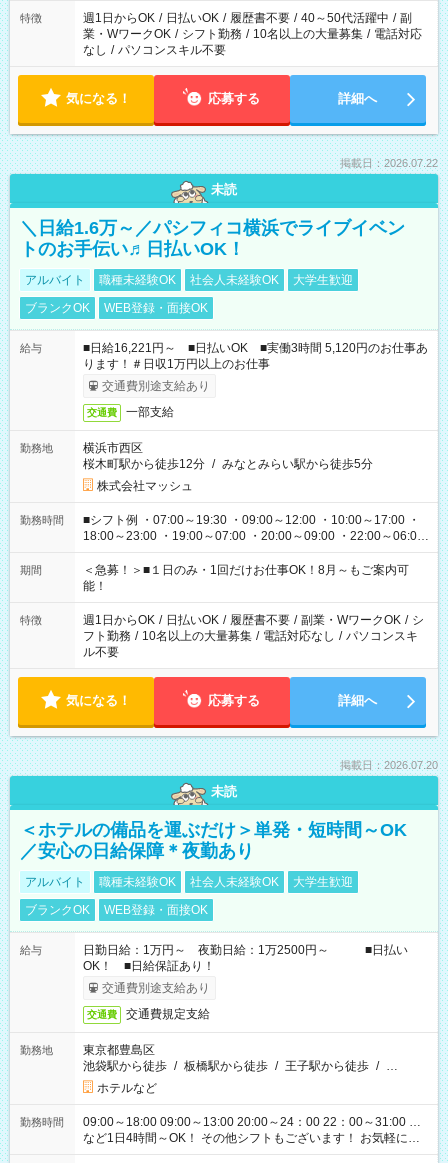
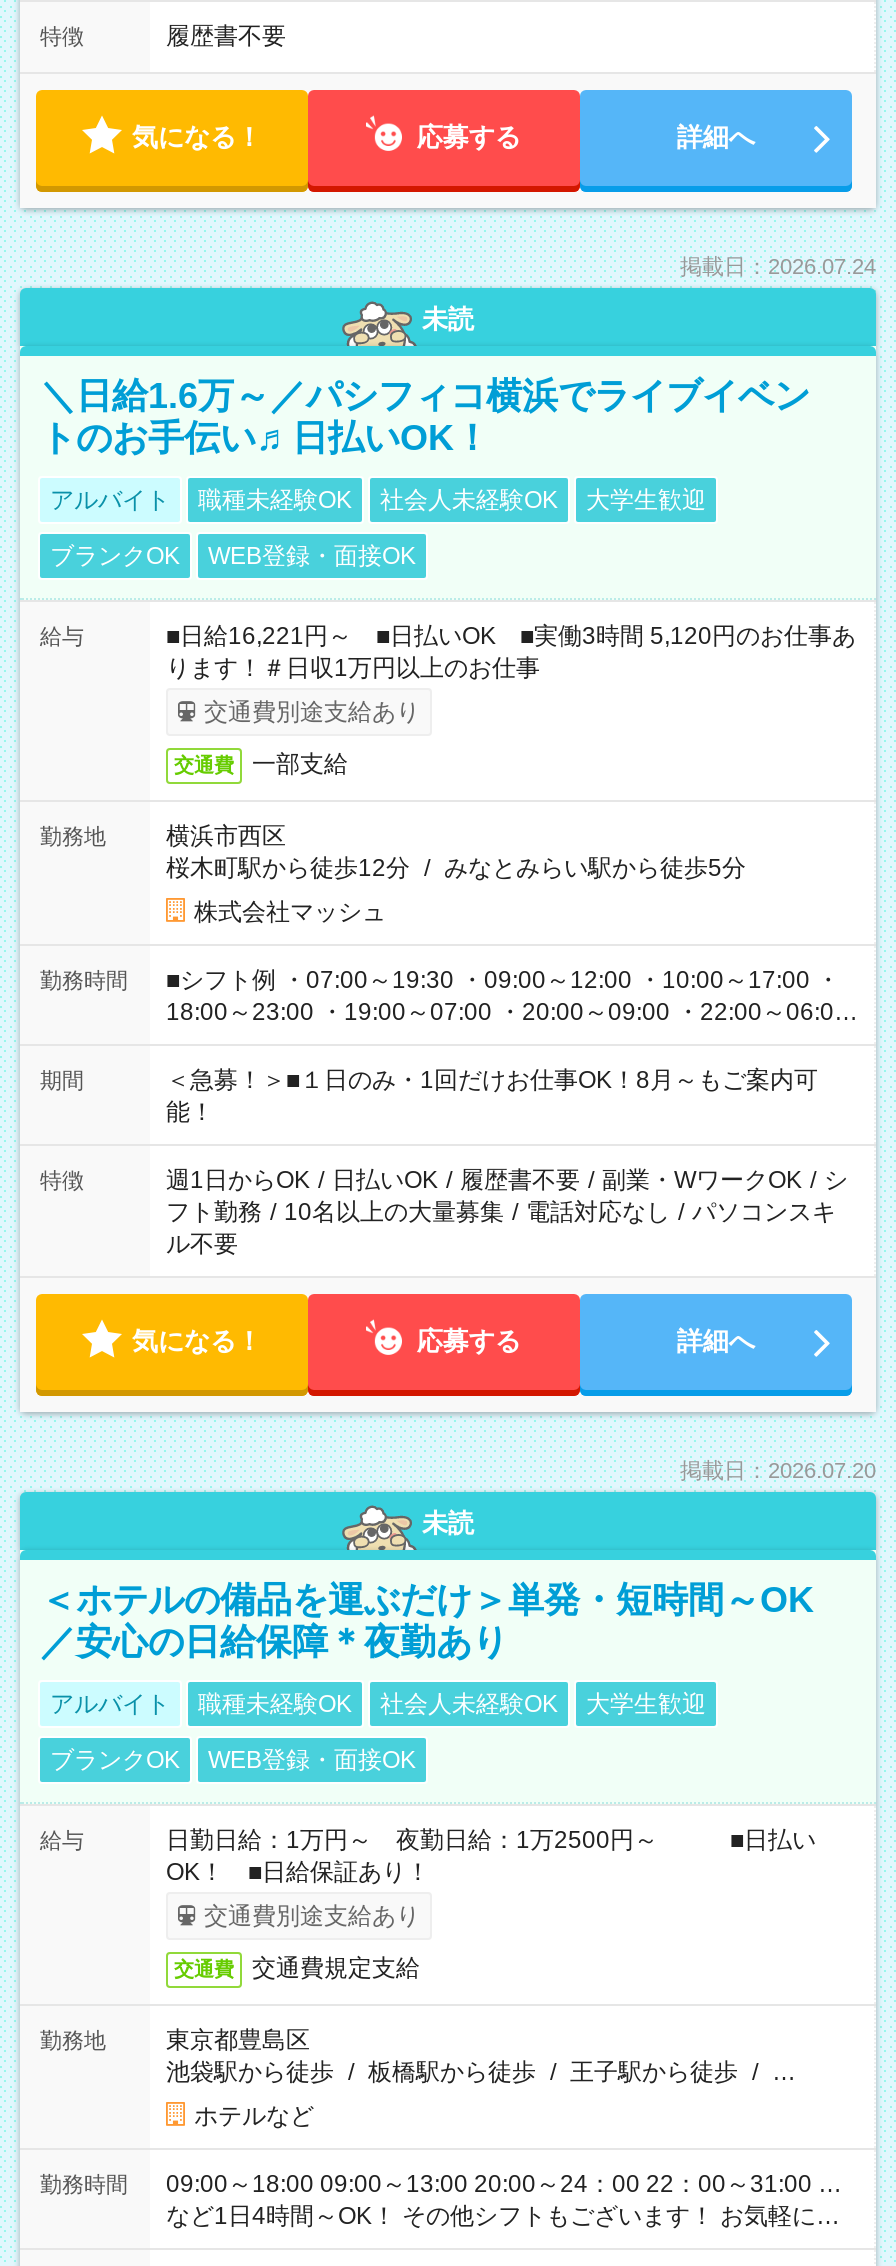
- 週1日からOK / 日払いOK / 履歴書不要 / 40～50代活躍中 / 副
- 業・WワークOK / シフト勤務 / 10名以上の大量募集 / 電話対応
- なし / パソコンスキル不要
+ 履歴書不要

- 掲載日：2026.07.22
+ 掲載日：2026.07.24
